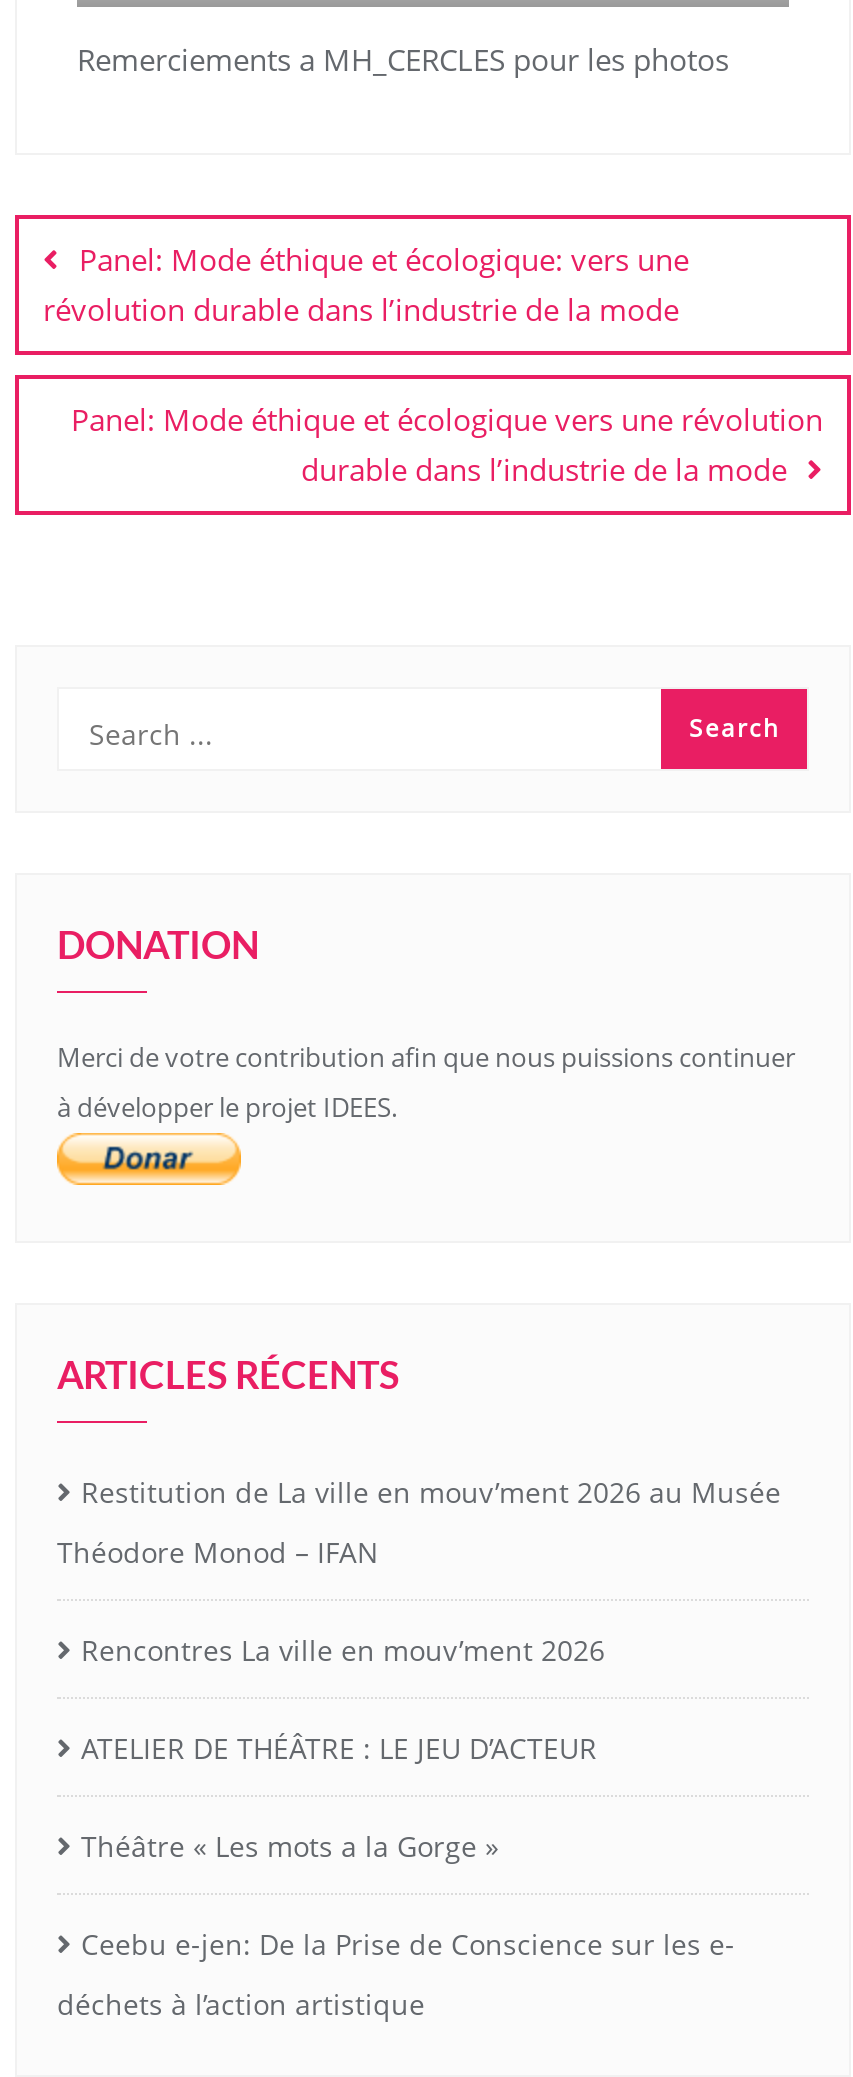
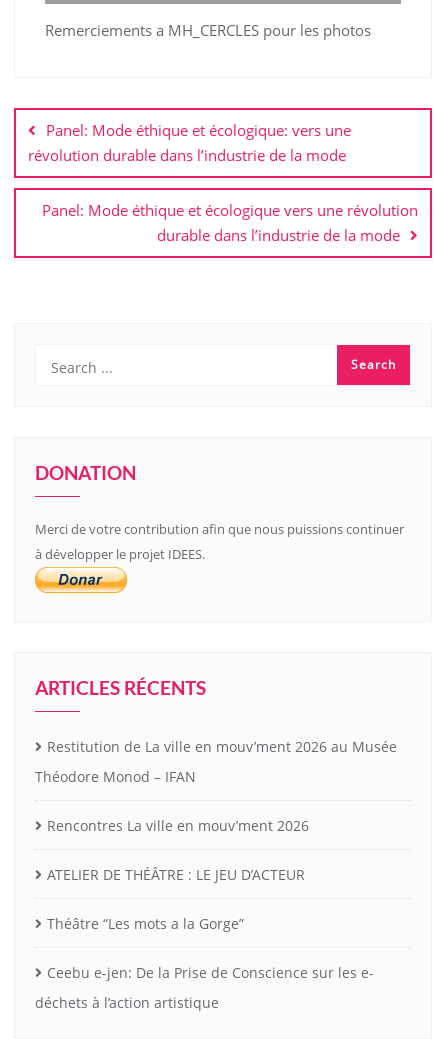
- Théâtre « Les mots a la Gorge »
+ Théâtre “Les mots a la Gorge”
